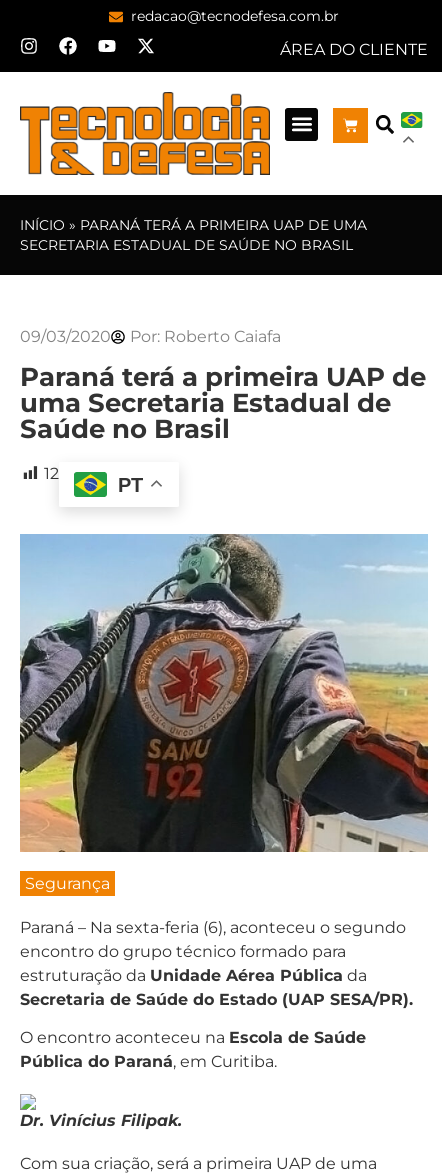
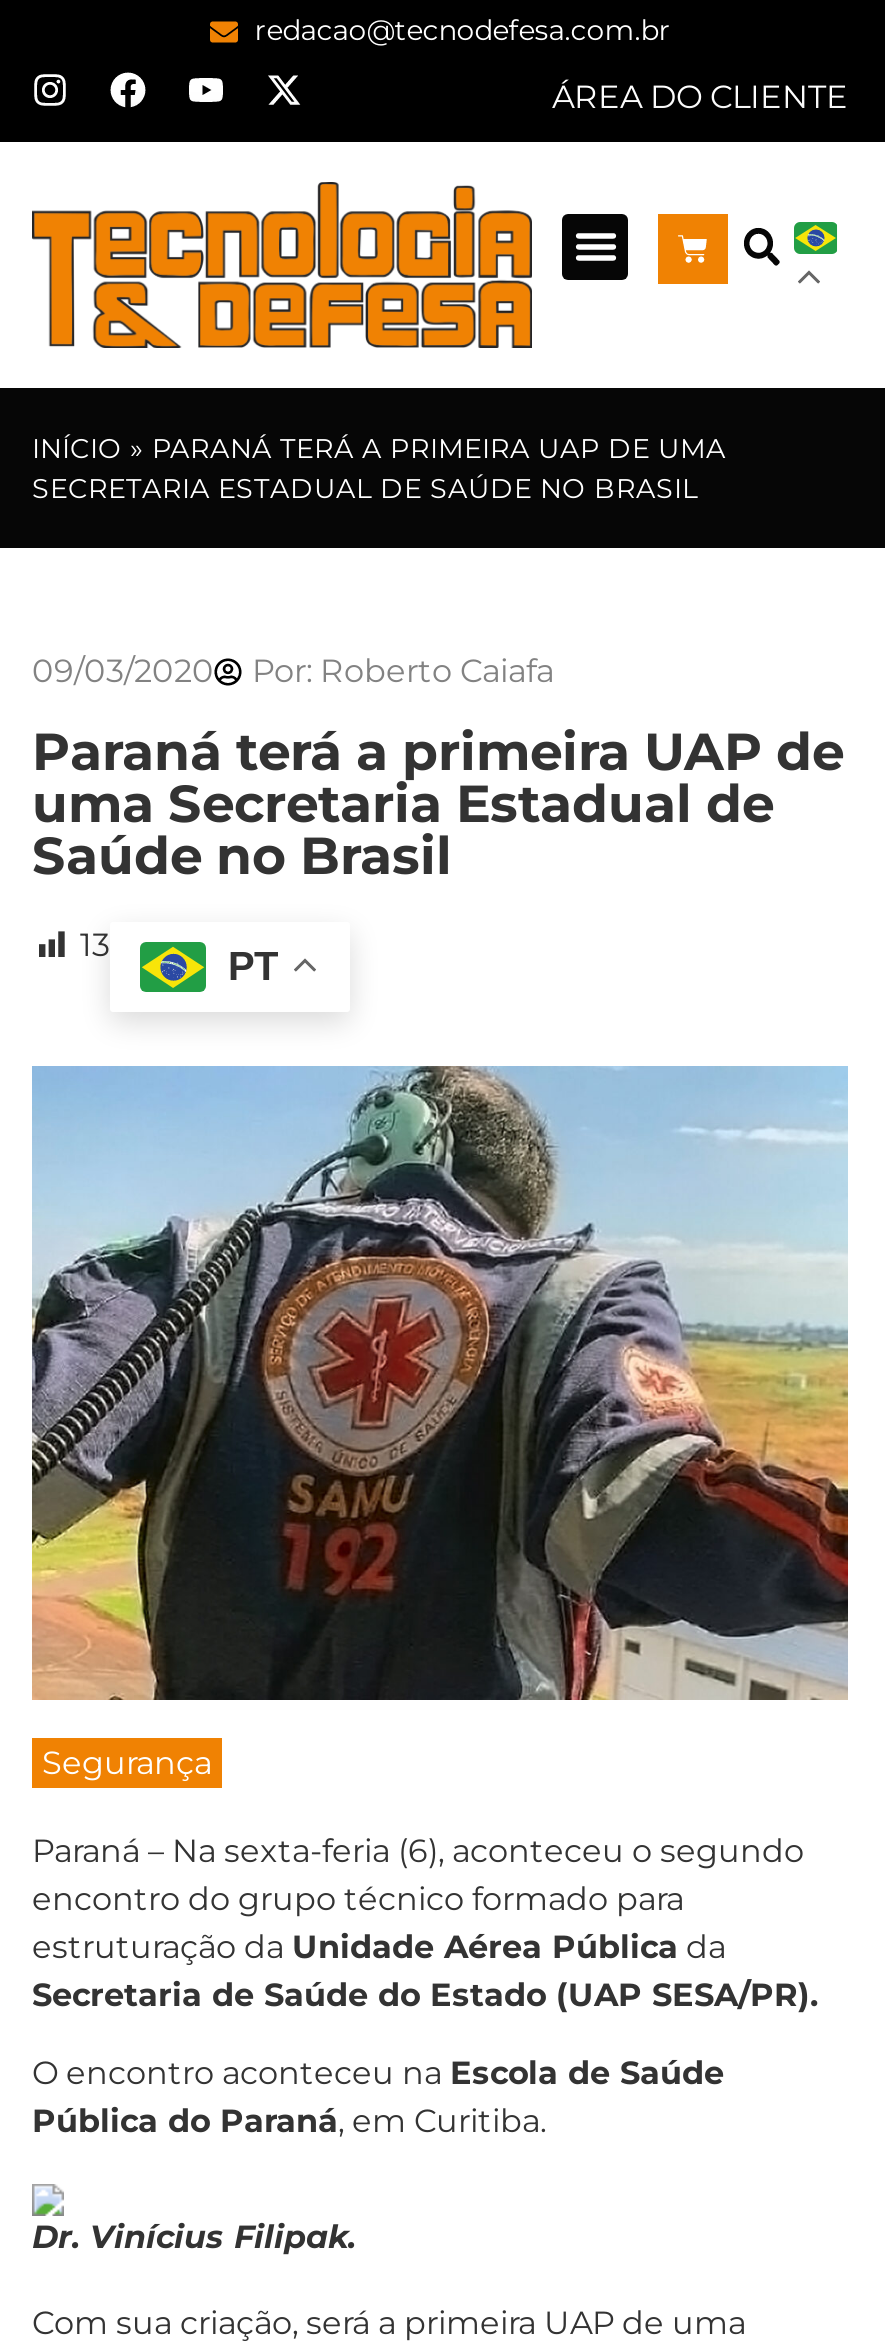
- 12
+ 13
